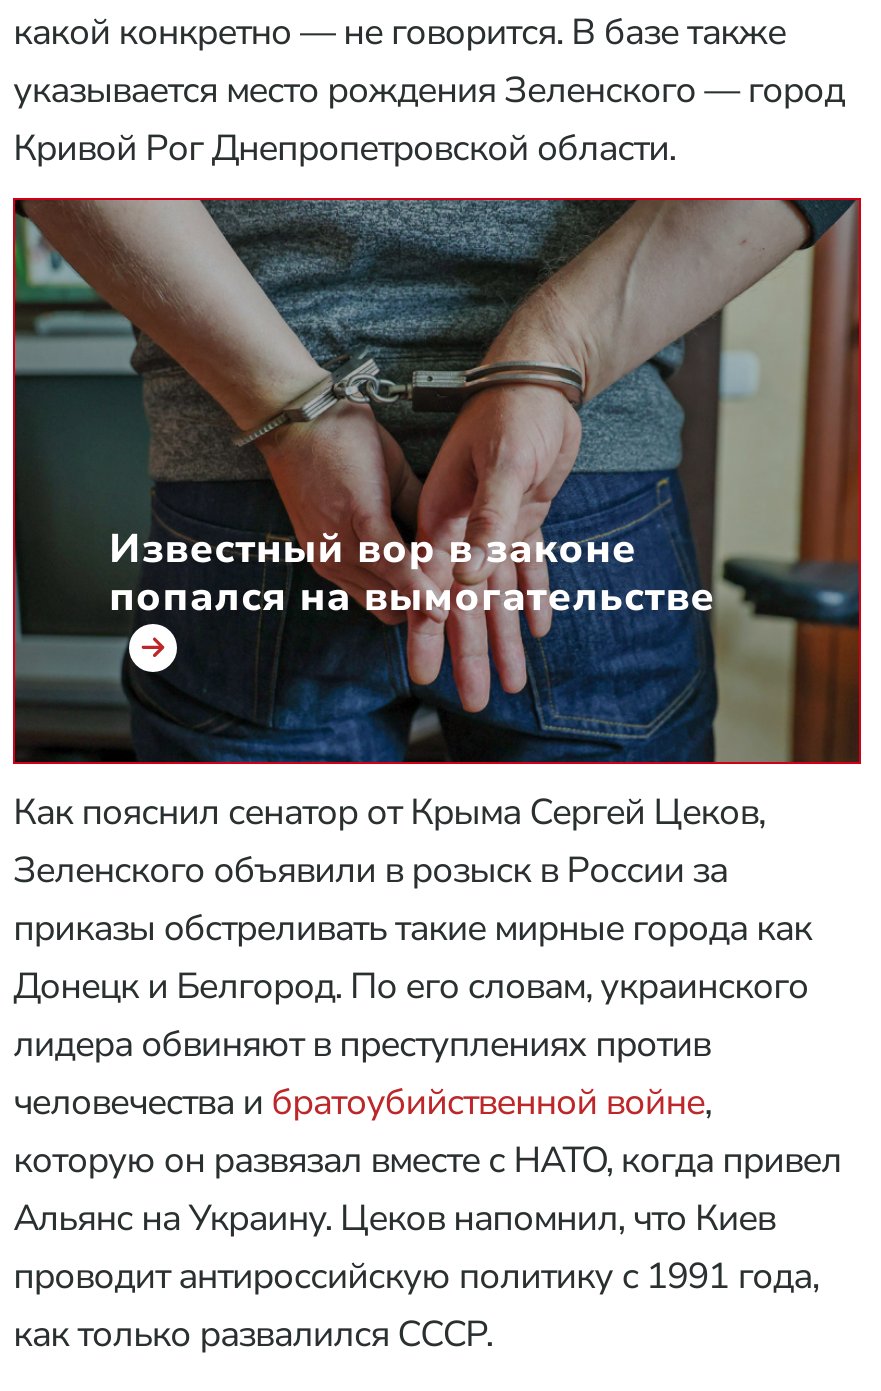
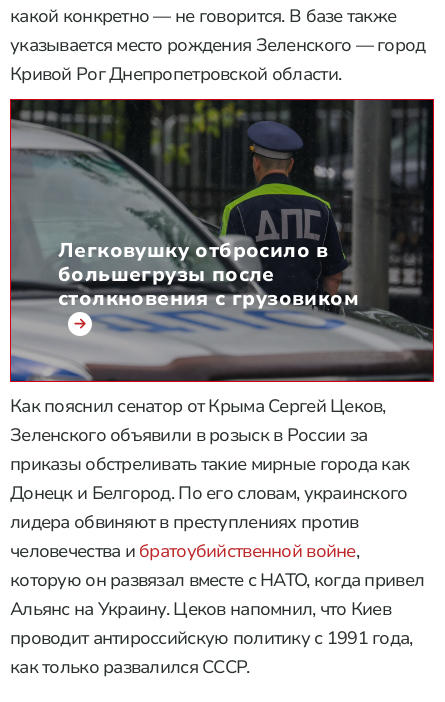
- [image]
- Известный вор в законе
- попался на вымогательстве
+ [image]
+ Легковушку отбросило в
+ большегрузы после
+ столкновения с грузовиком
